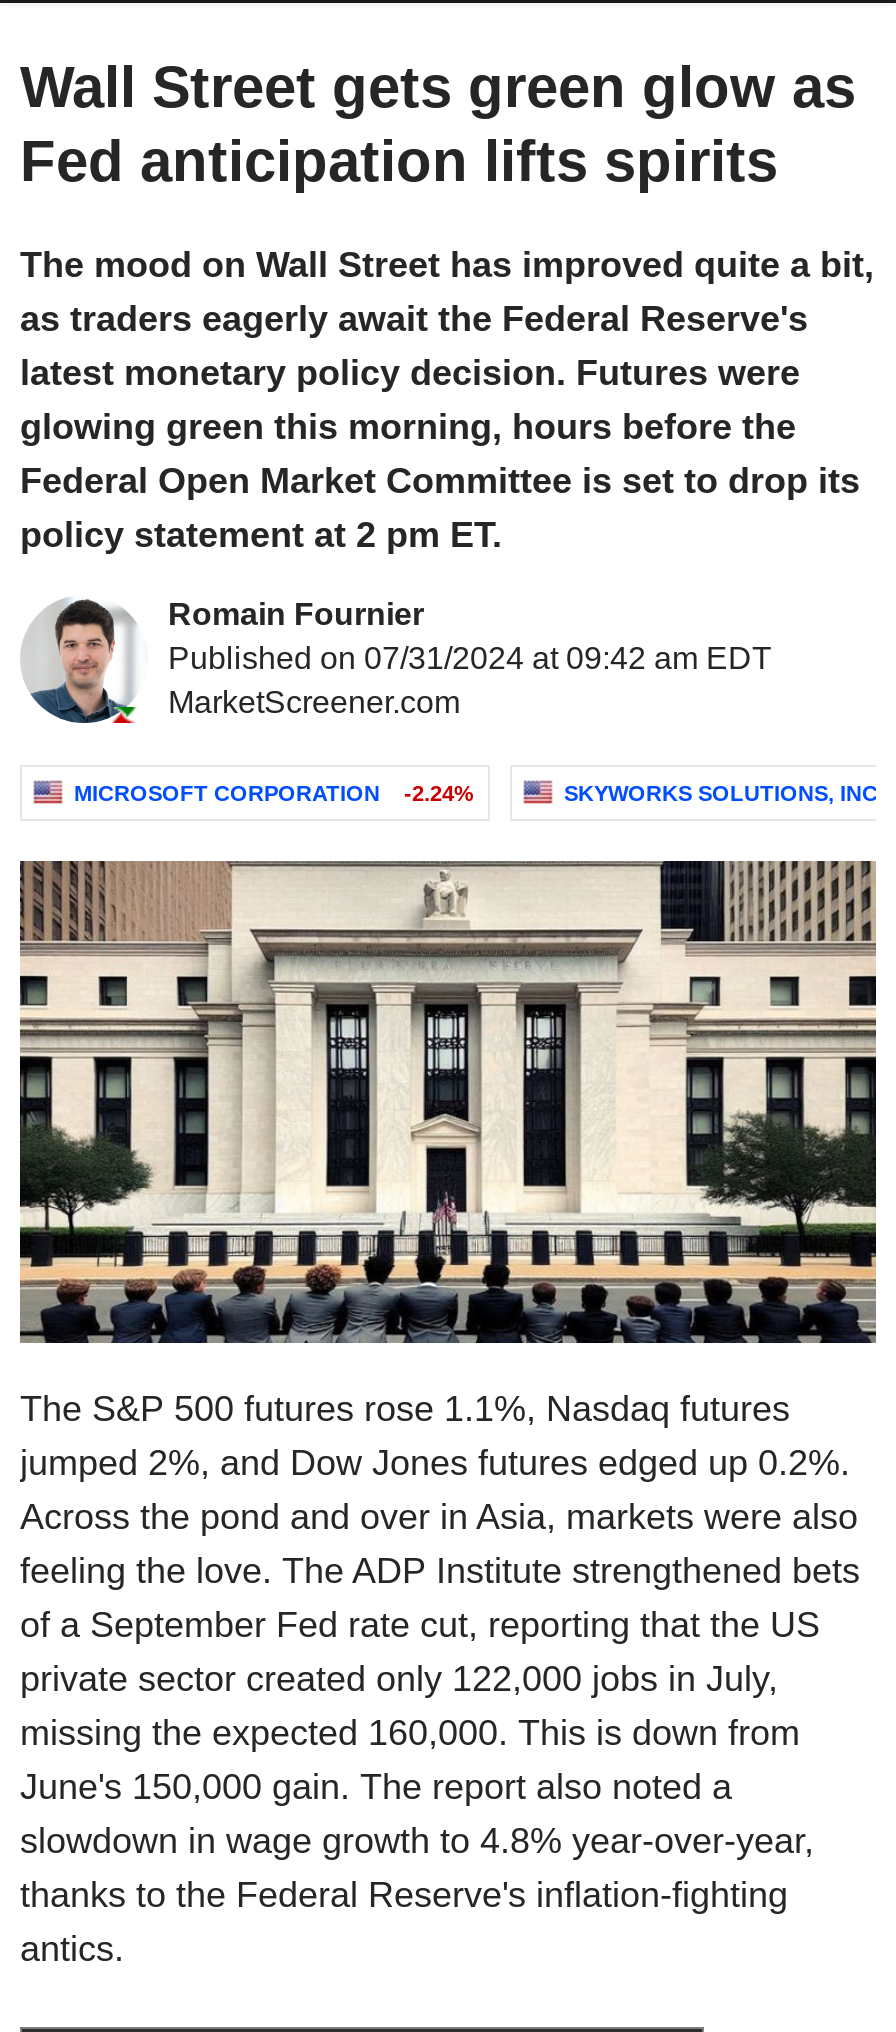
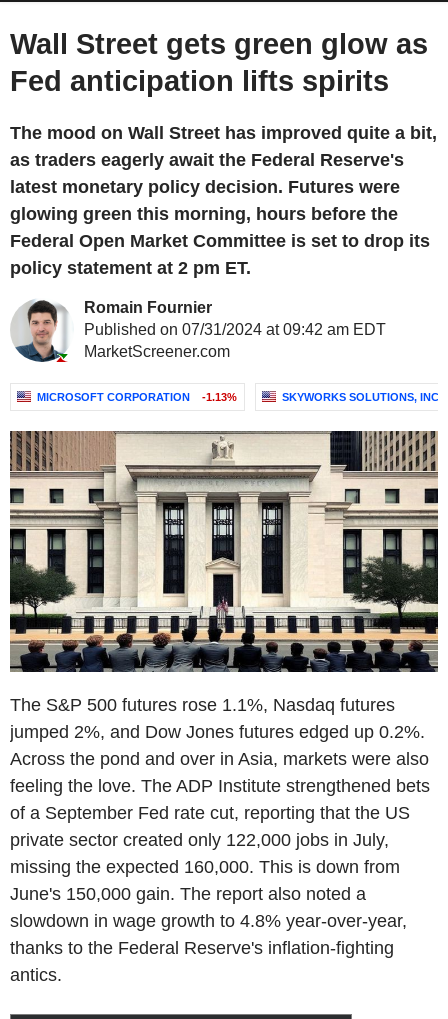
- MICROSOFT CORPORATION -2.24%
+ MICROSOFT CORPORATION -1.13%
